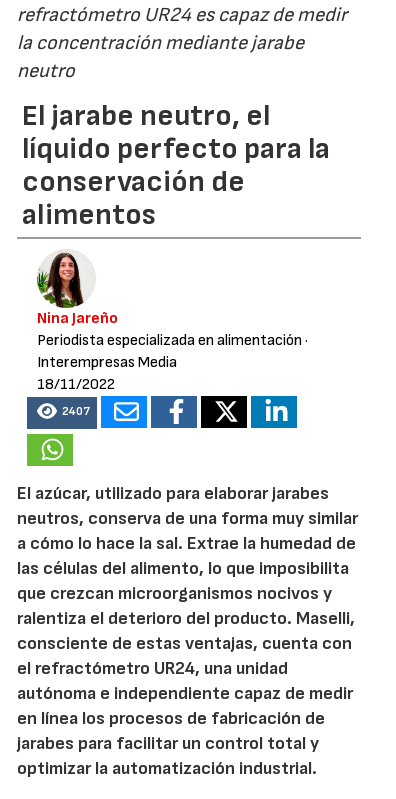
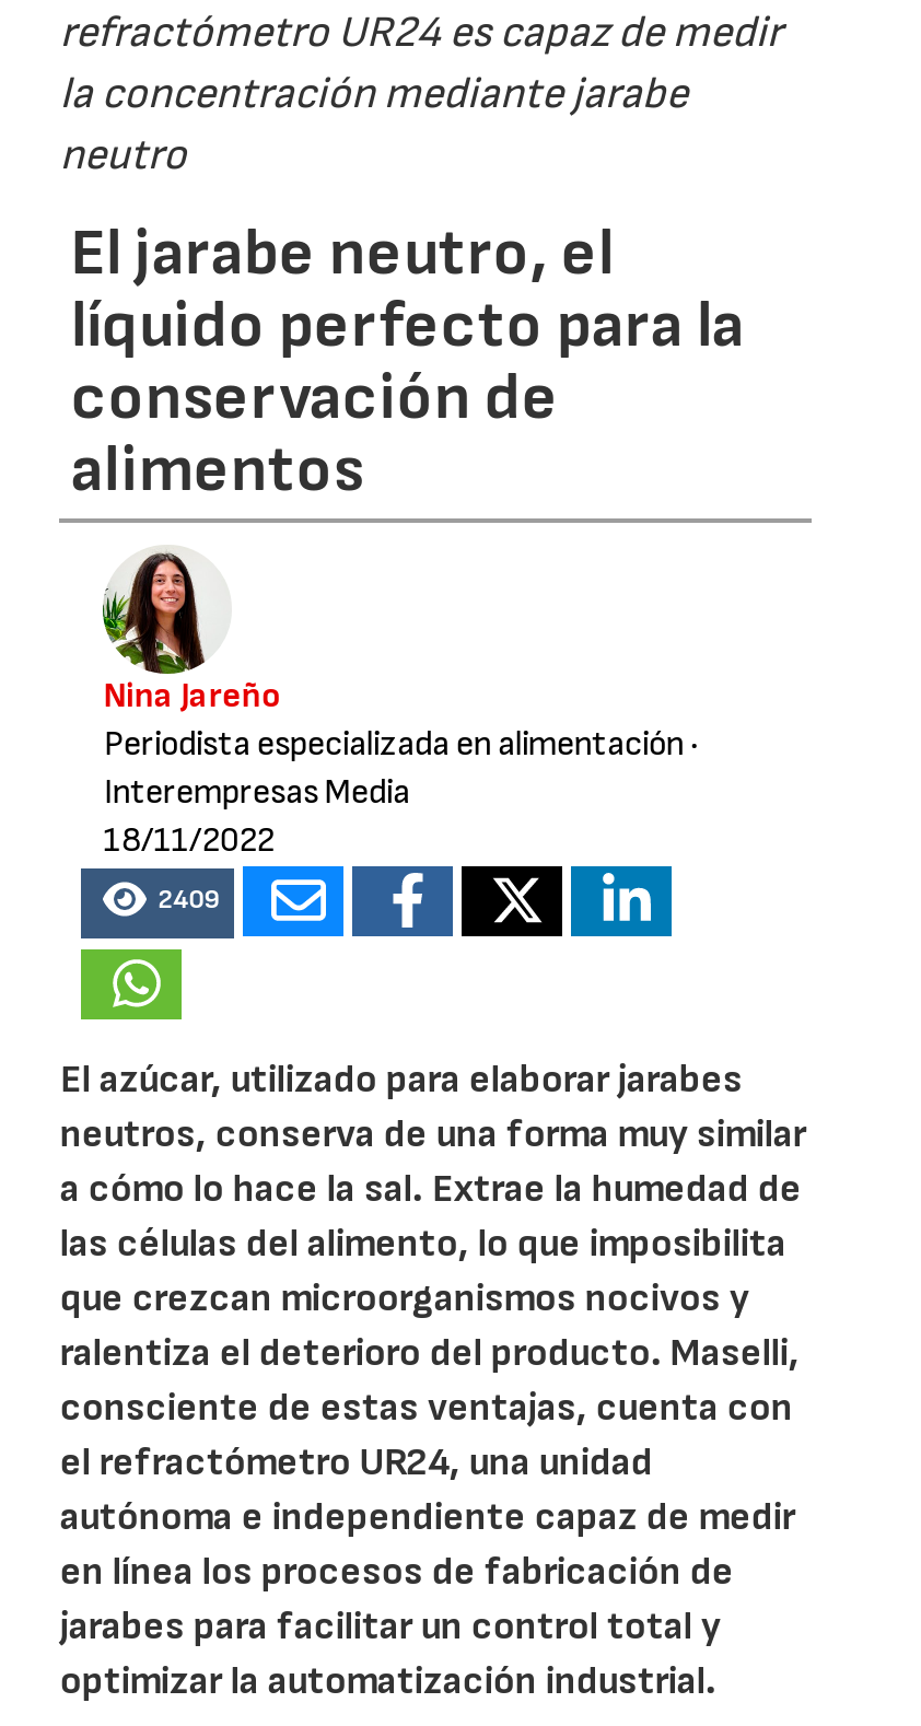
- 2407
+ 2409
